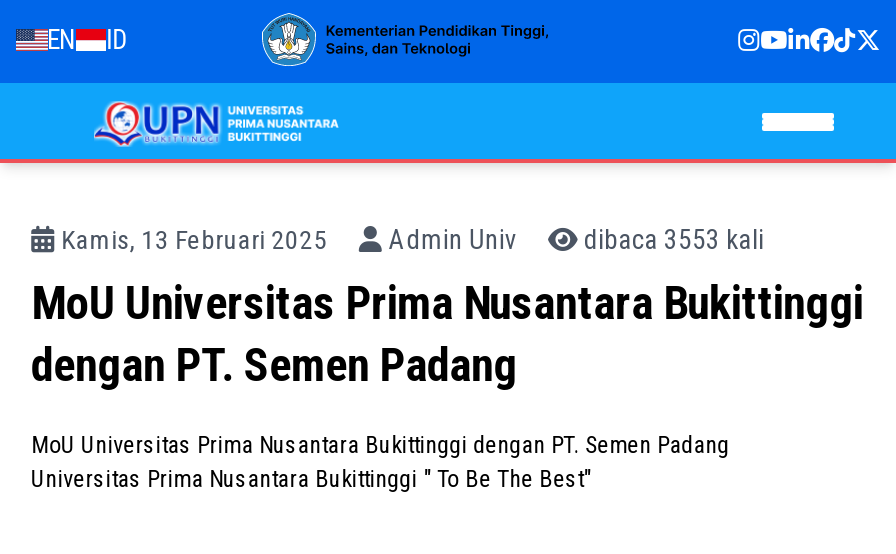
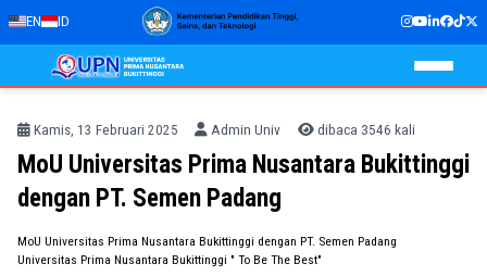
- dibaca 3553 kali
+ dibaca 3546 kali
